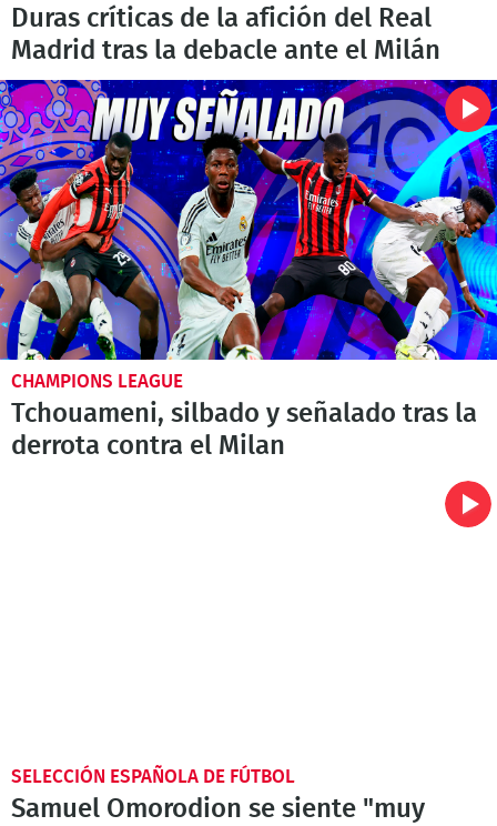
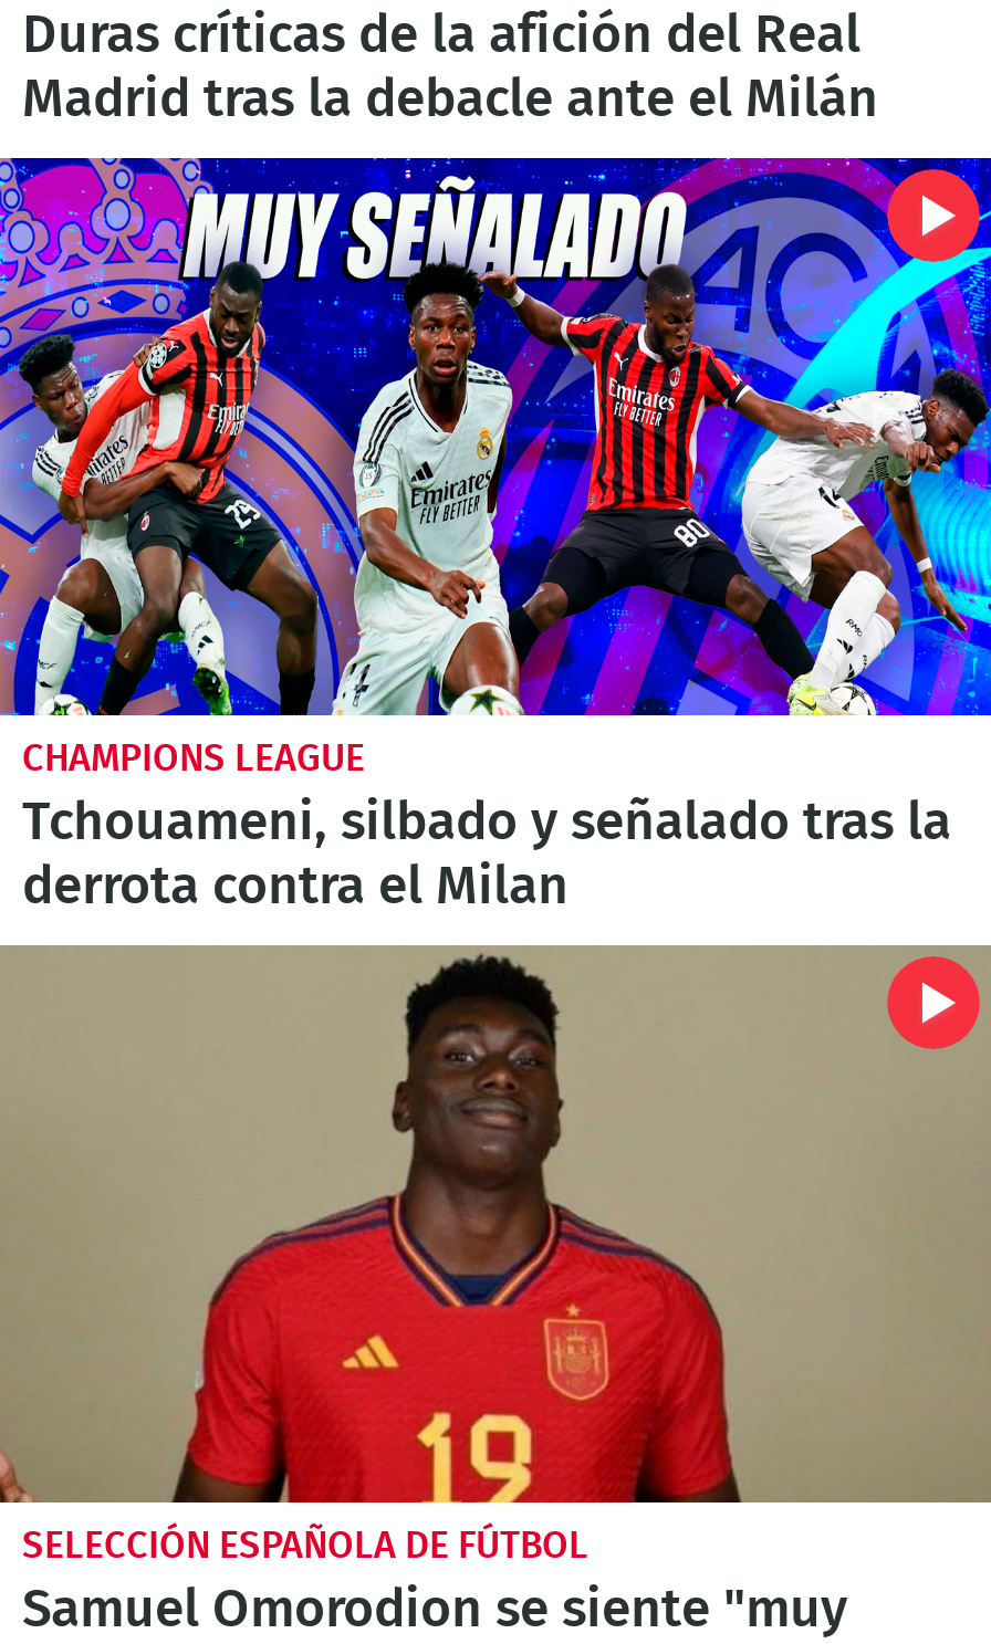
+ [image]
